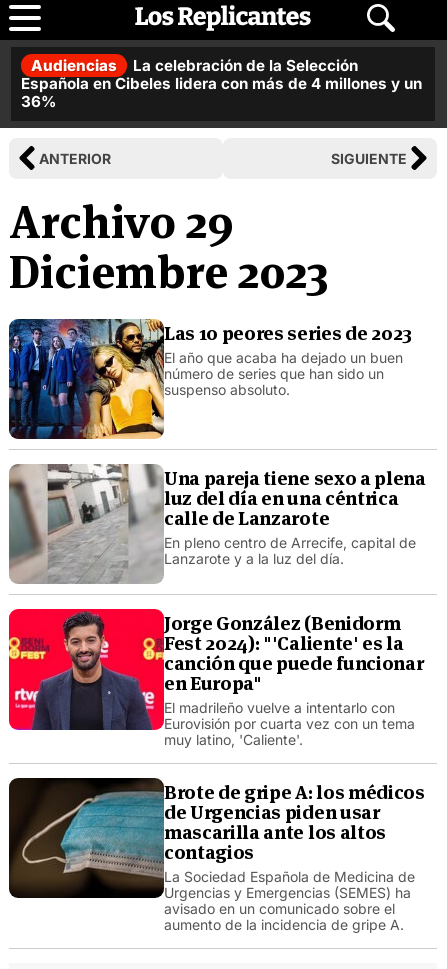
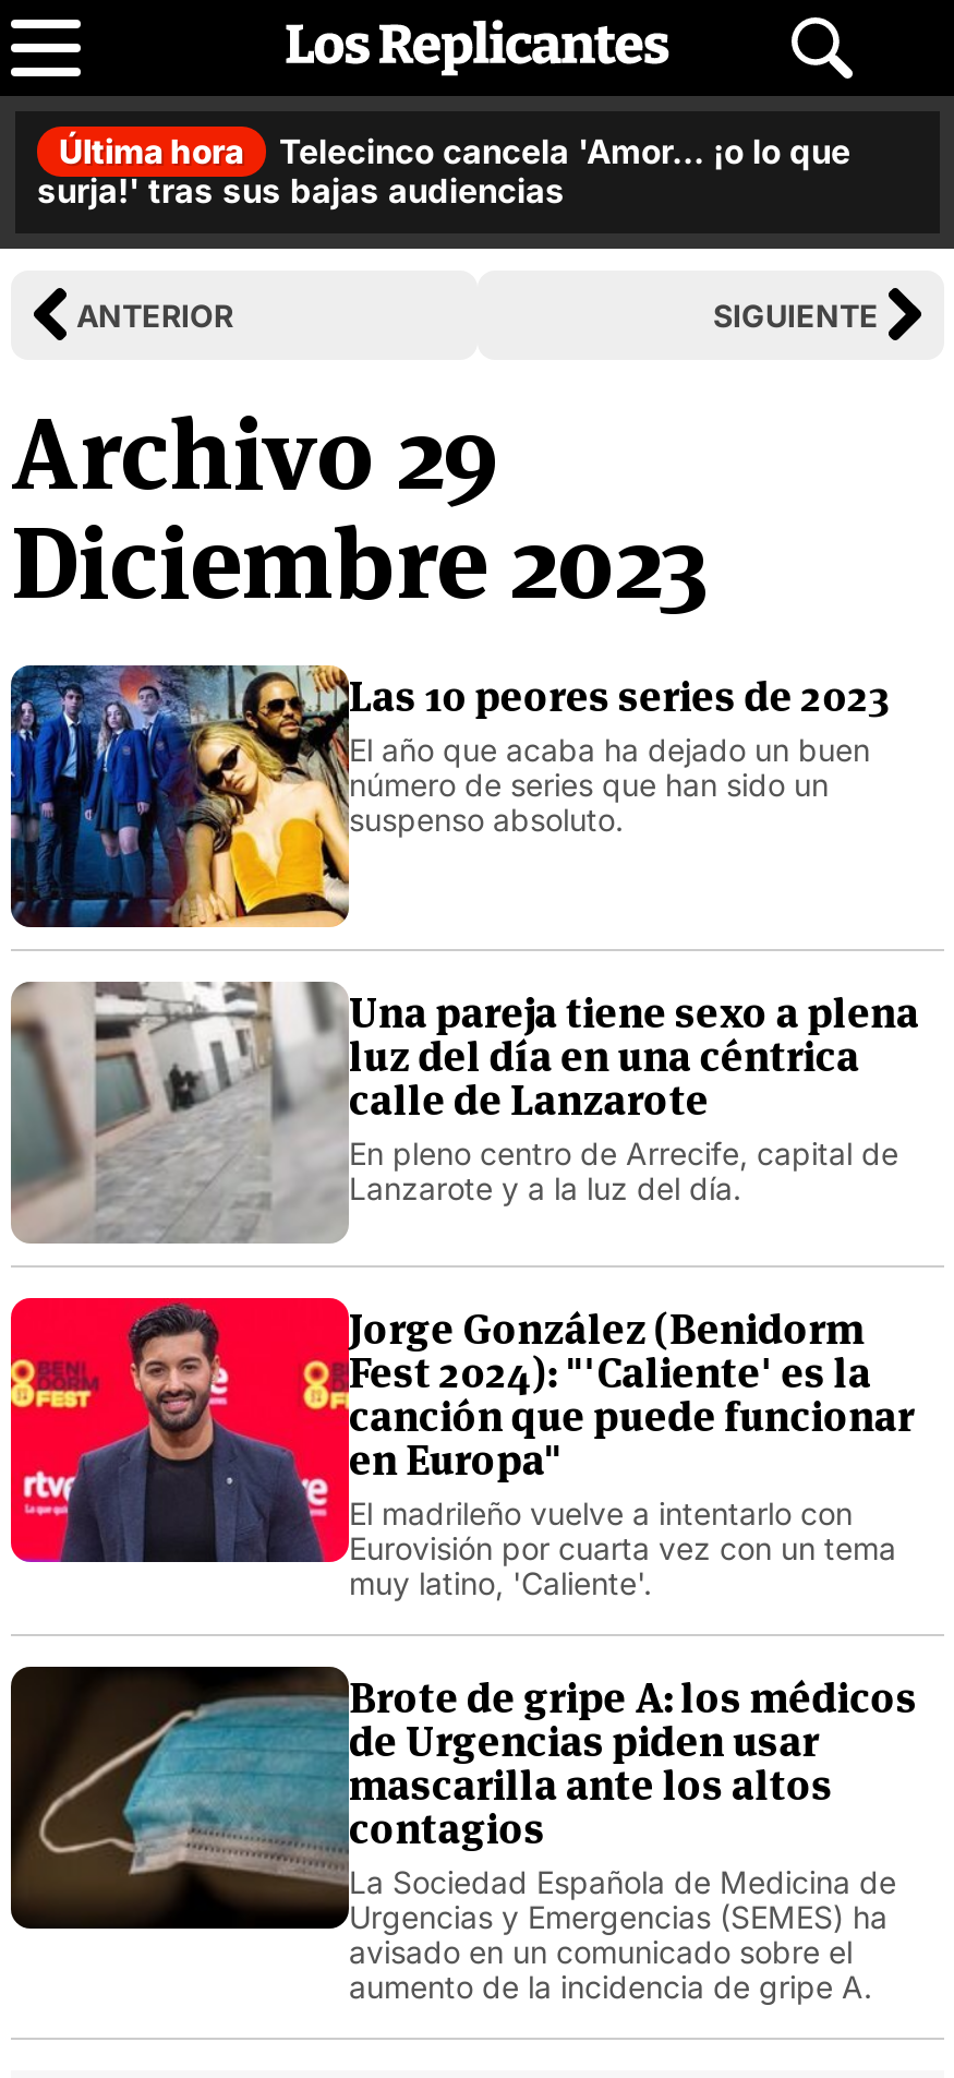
- Audiencias
- La celebración de la Selección
- Española en Cibeles lidera con más de 4 millones y un
- 36%
+ Última hora
+ Telecinco cancela 'Amor... ¡o lo que
+ surja!' tras sus bajas audiencias
